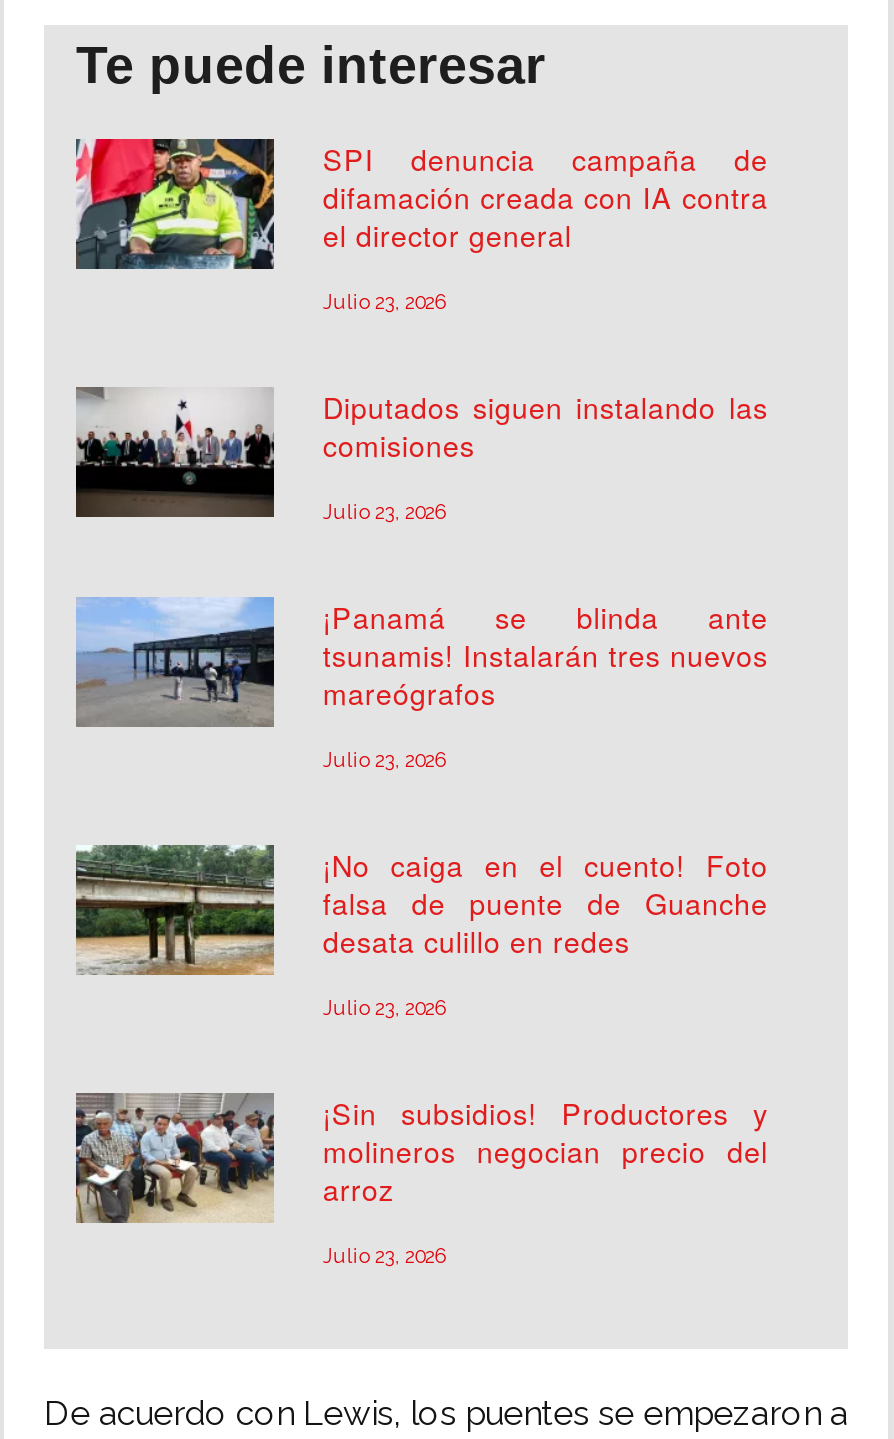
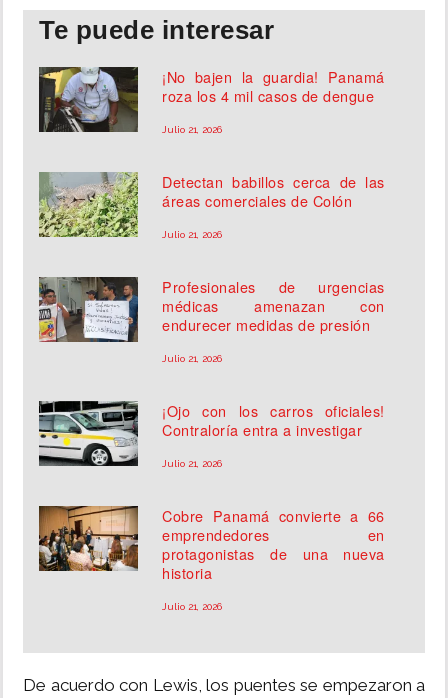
- [image]
- SPI denuncia campaña de
- difamación creada con IA contra
- el director general
+ [image]
+ ¡No bajen la guardia! Panamá
+ roza los 4 mil casos de dengue

- Julio 23, 2026
+ Julio 21, 2026

- [image]
- Diputados siguen instalando las
- comisiones
+ [image]
+ Detectan babillos cerca de las
+ áreas comerciales de Colón

- Julio 23, 2026
+ Julio 21, 2026

- [image]
- ¡Panamá se blinda ante
- tsunamis! Instalarán tres nuevos
- mareógrafos
+ [image]
+ Profesionales de urgencias
+ médicas amenazan con
+ endurecer medidas de presión

- Julio 23, 2026
+ Julio 21, 2026

- [image]
- ¡No caiga en el cuento! Foto
- falsa de puente de Guanche
- desata culillo en redes
+ [image]
+ ¡Ojo con los carros oficiales!
+ Contraloría entra a investigar

- Julio 23, 2026
+ Julio 21, 2026

- [image]
- ¡Sin subsidios! Productores y
- molineros negocian precio del
- arroz
+ [image]
+ Cobre Panamá convierte a 66
+ emprendedores en
+ protagonistas de una nueva
+ historia

- Julio 23, 2026
+ Julio 21, 2026
